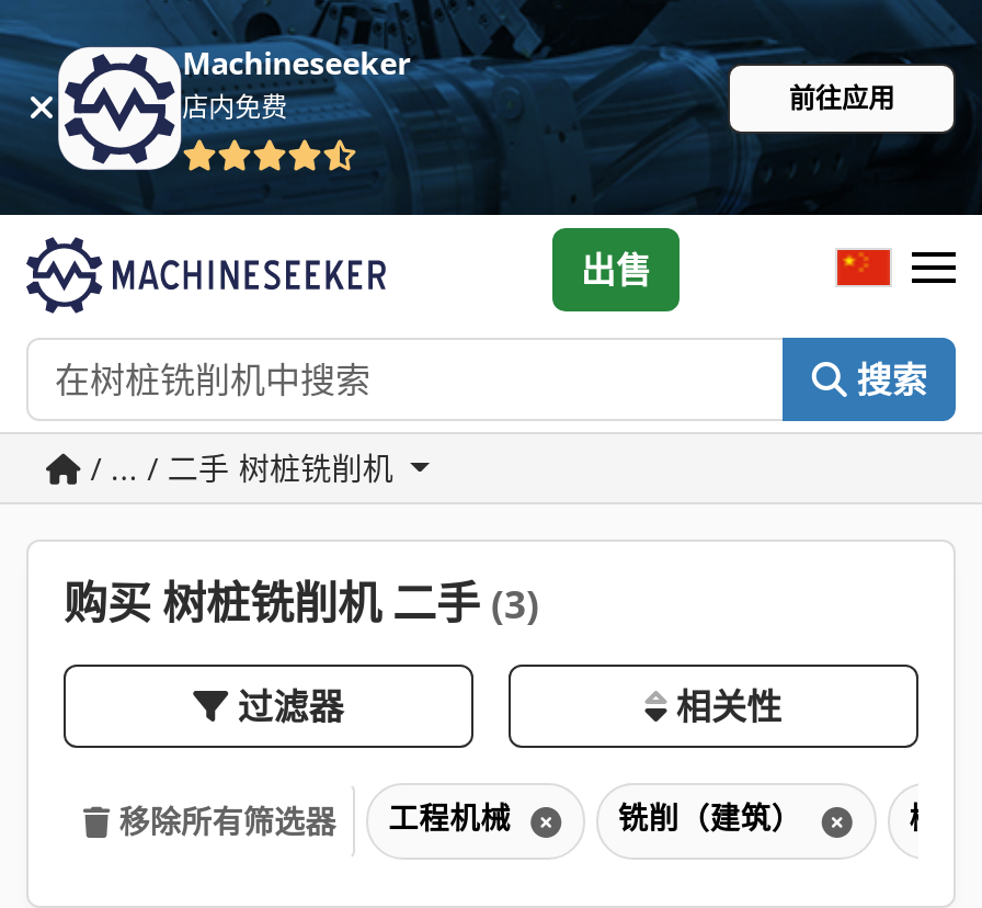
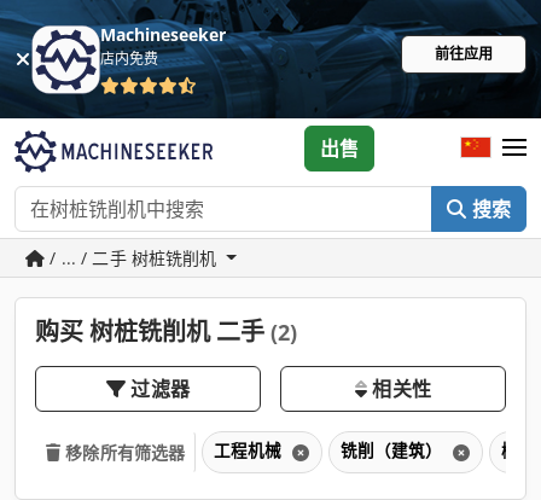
- 购买 树桩铣削机 二手(3)
+ 购买 树桩铣削机 二手(2)
